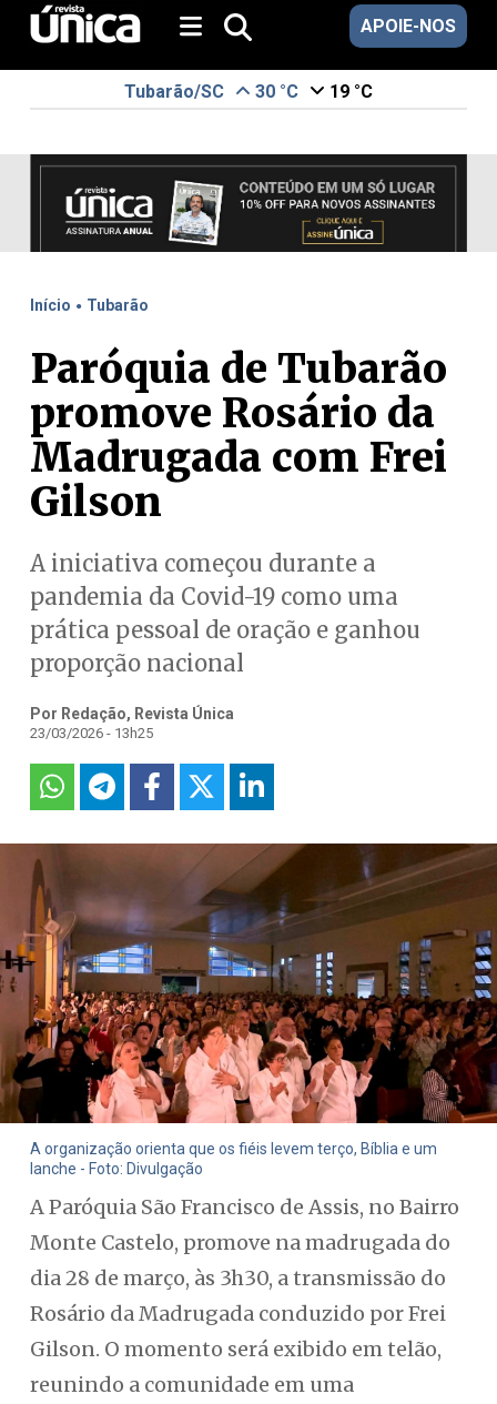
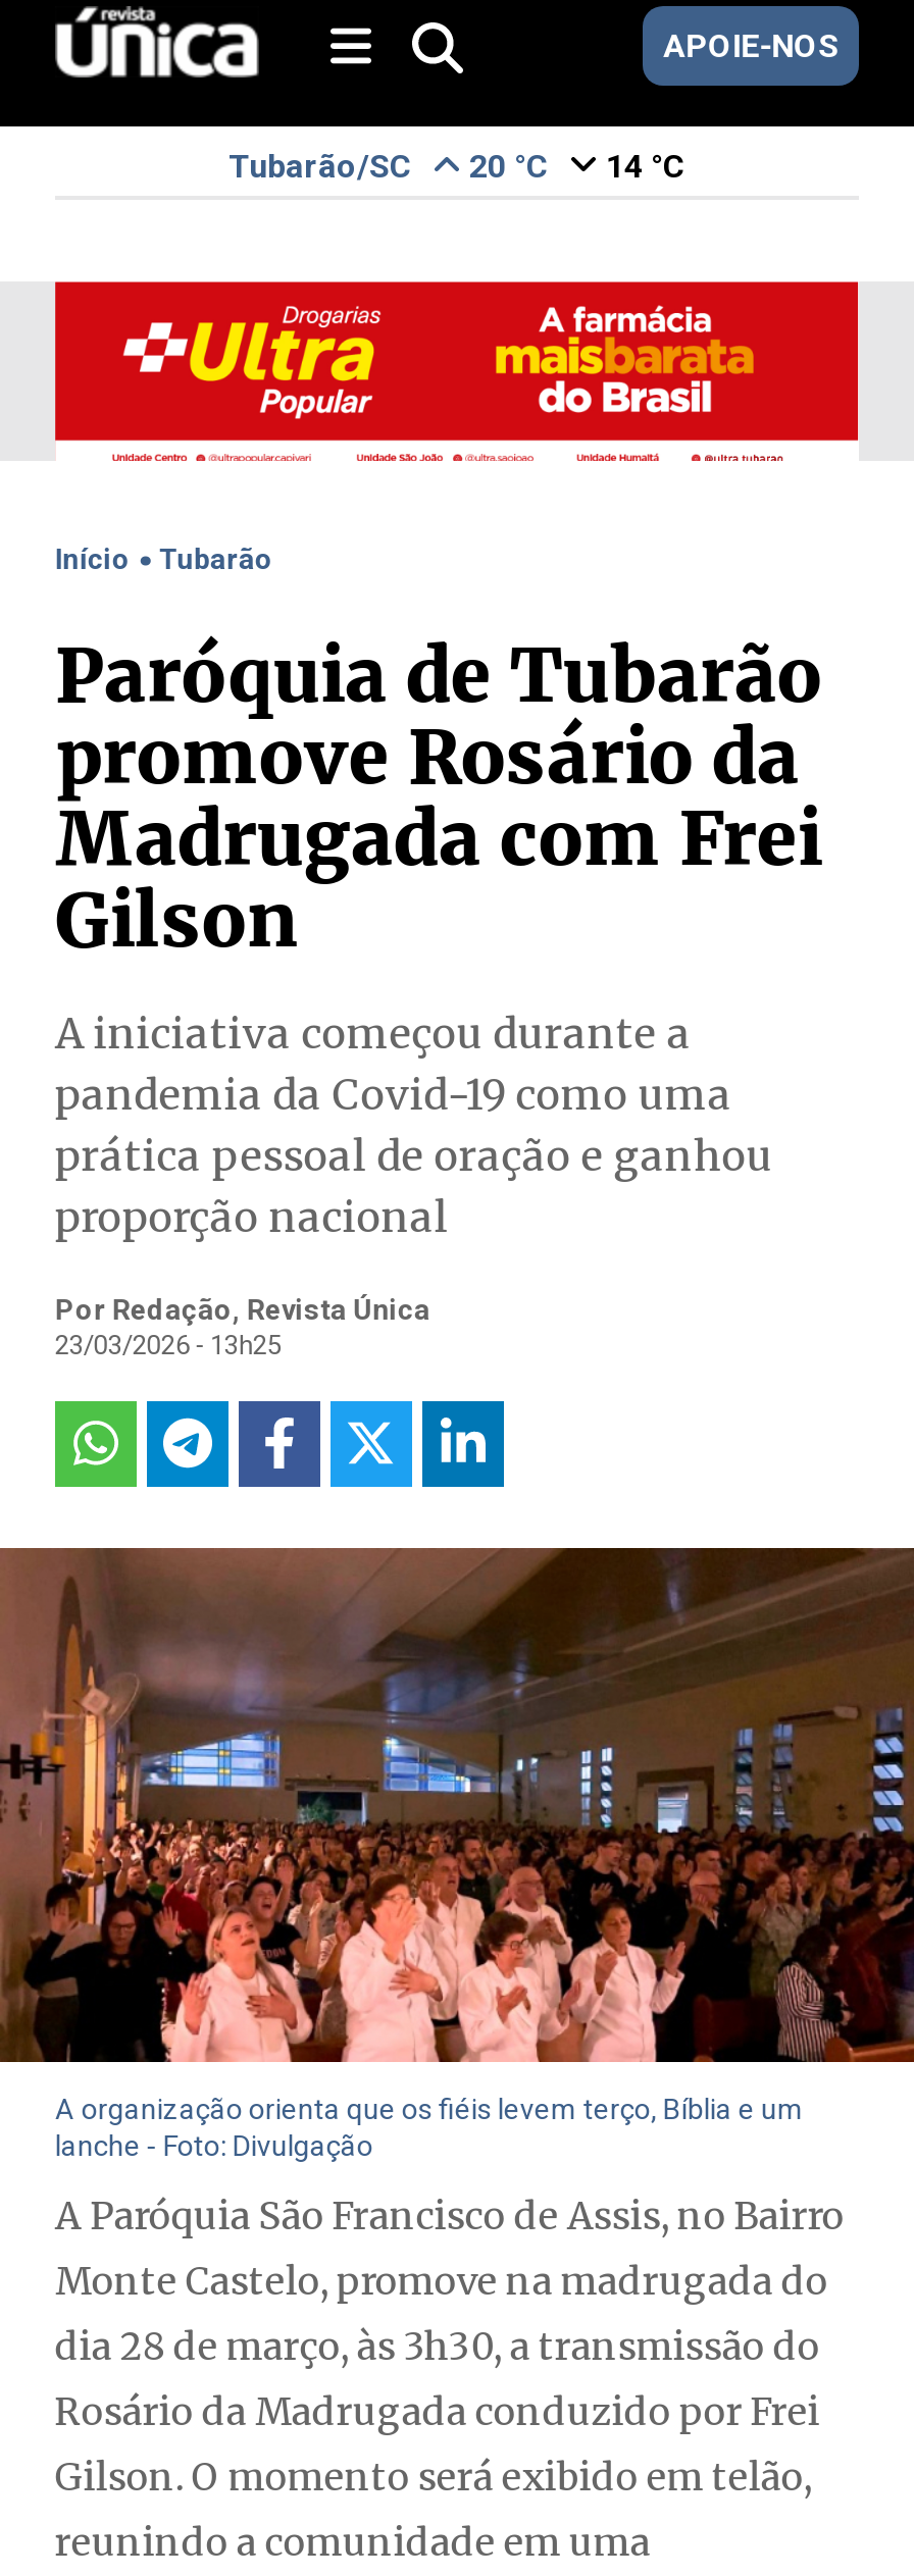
- 30 °C
+ 20 °C

- 19 °C
+ 14 °C

- [image]
+ [image]
